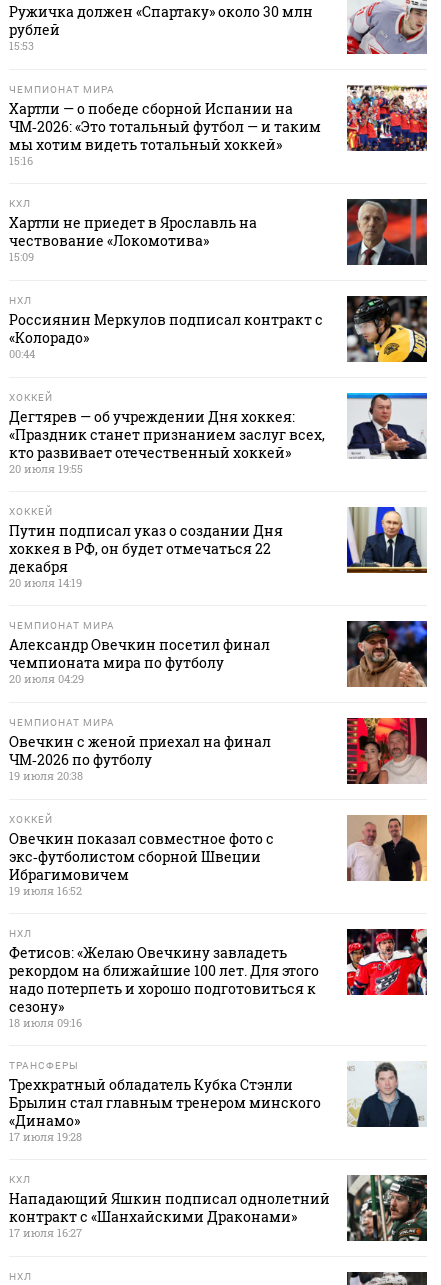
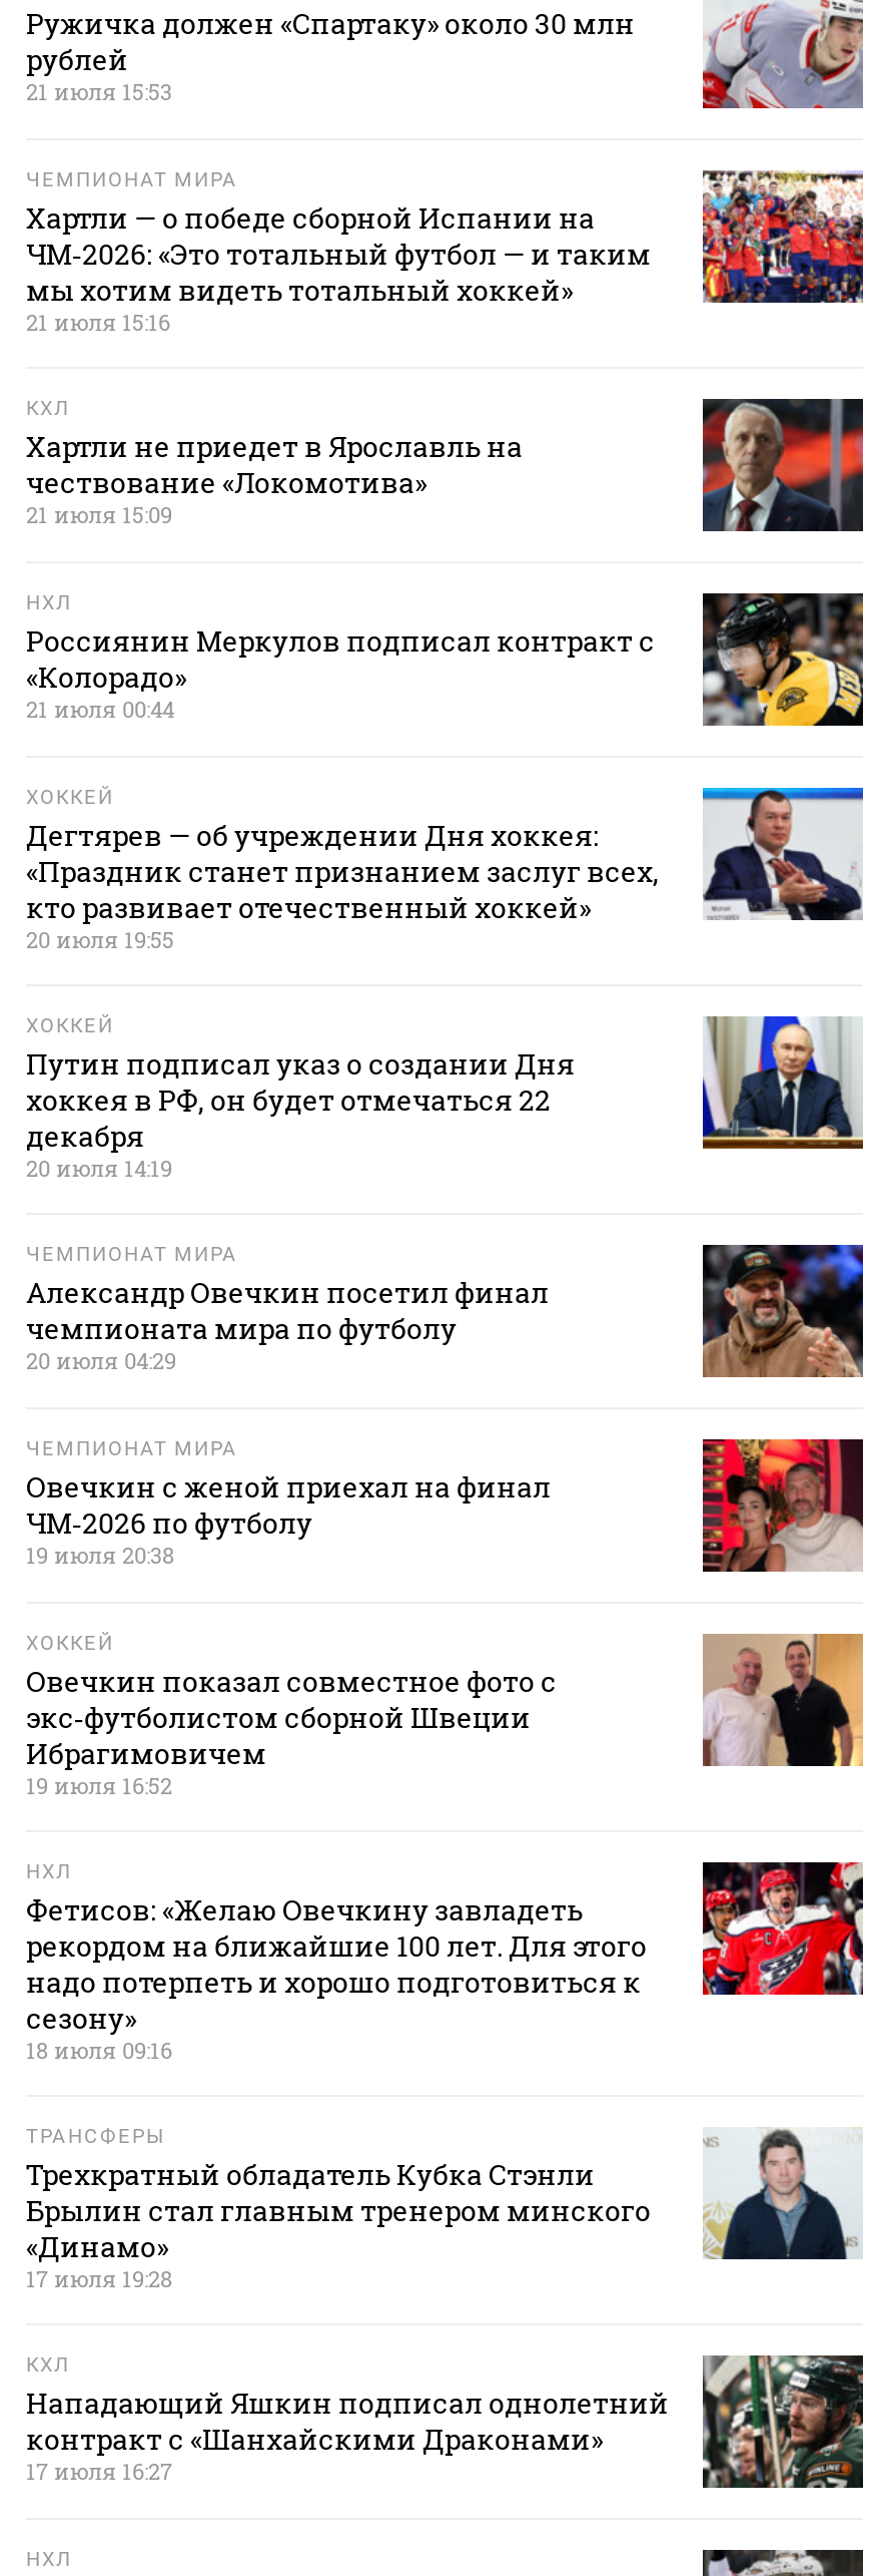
- 15:53
+ 21 июля 15:53

- 15:16
+ 21 июля 15:16

- 15:09
+ 21 июля 15:09

- 00:44
+ 21 июля 00:44
